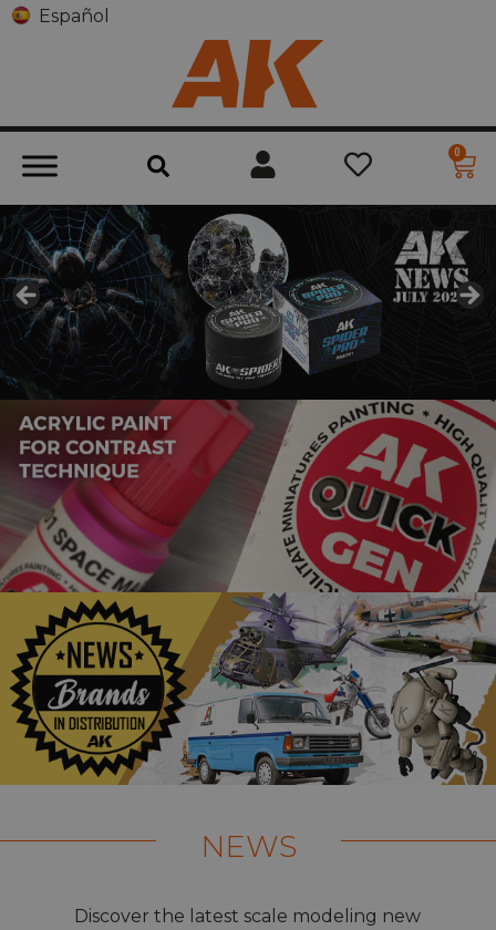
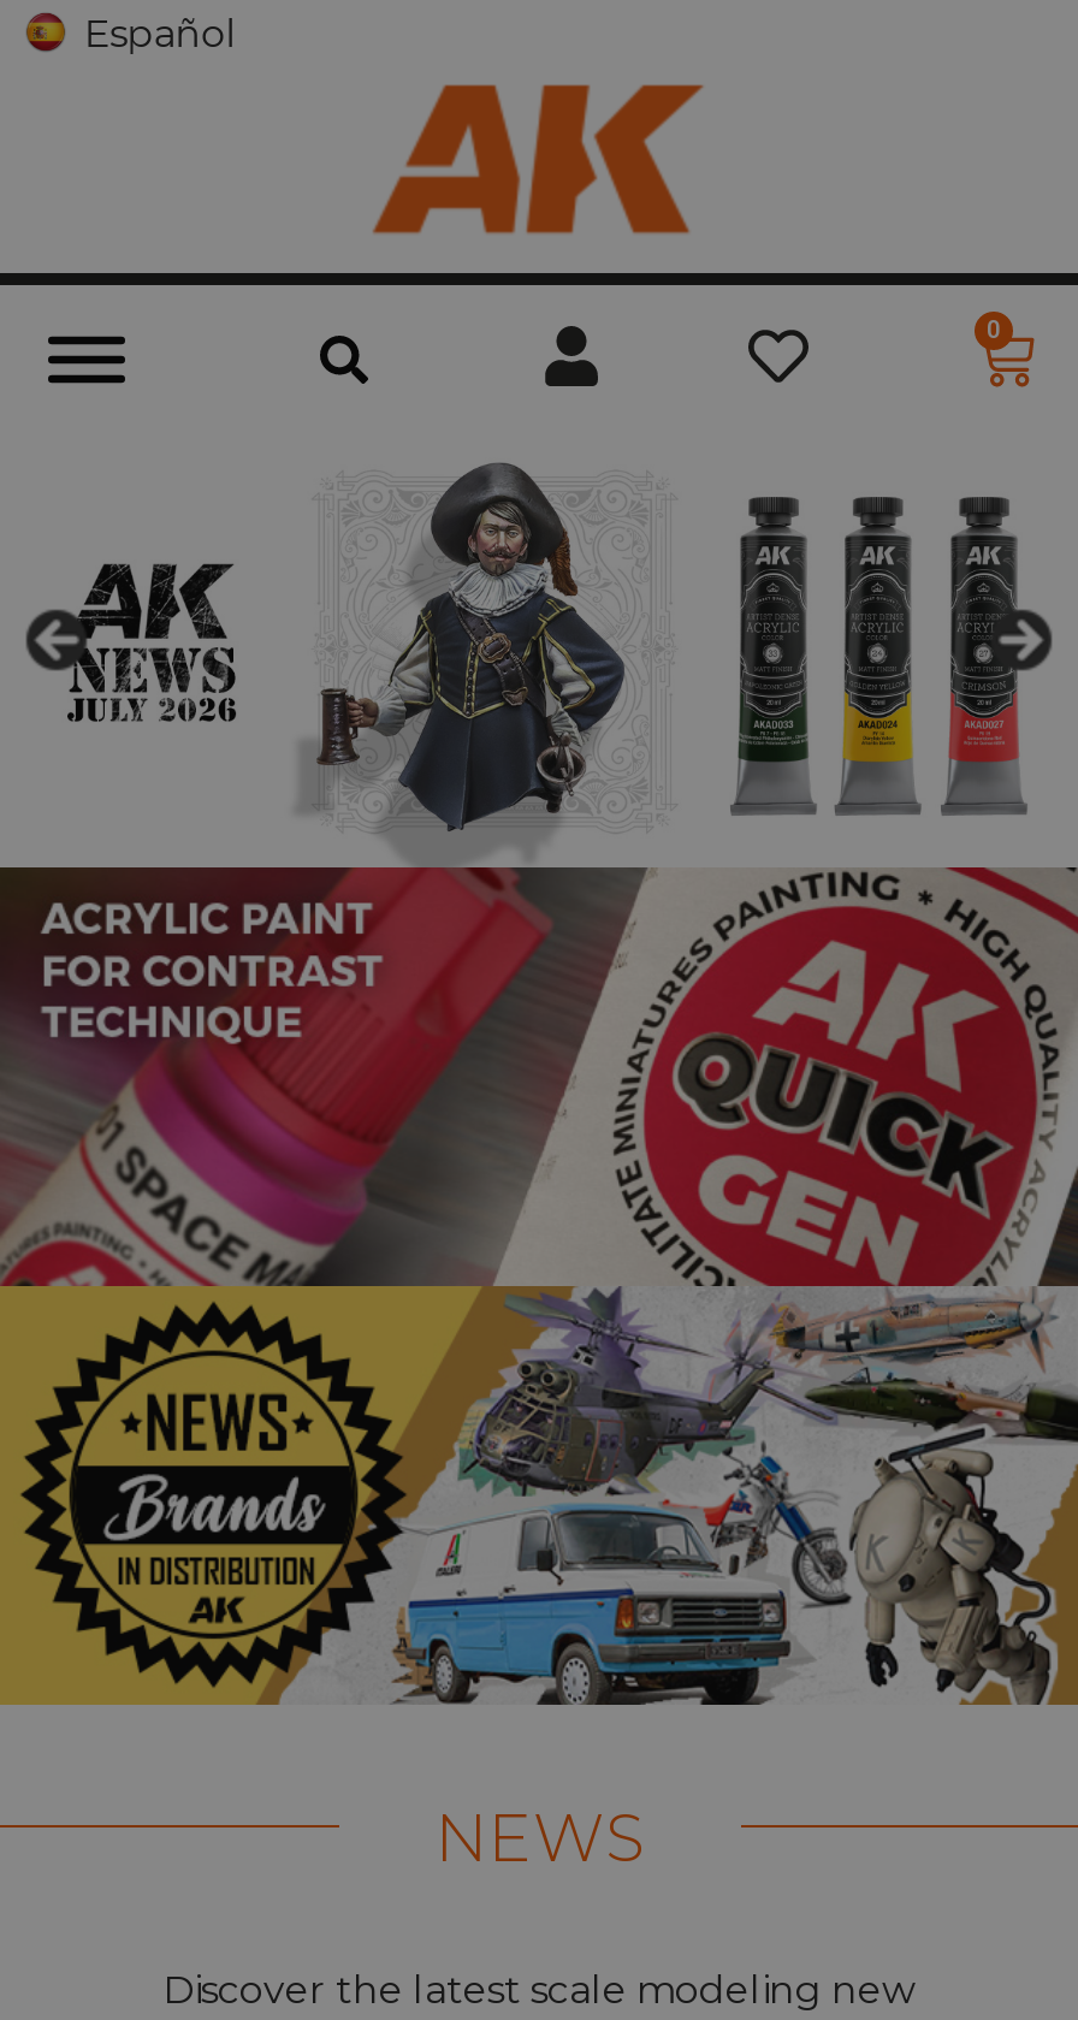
- [image]
+ [image]
